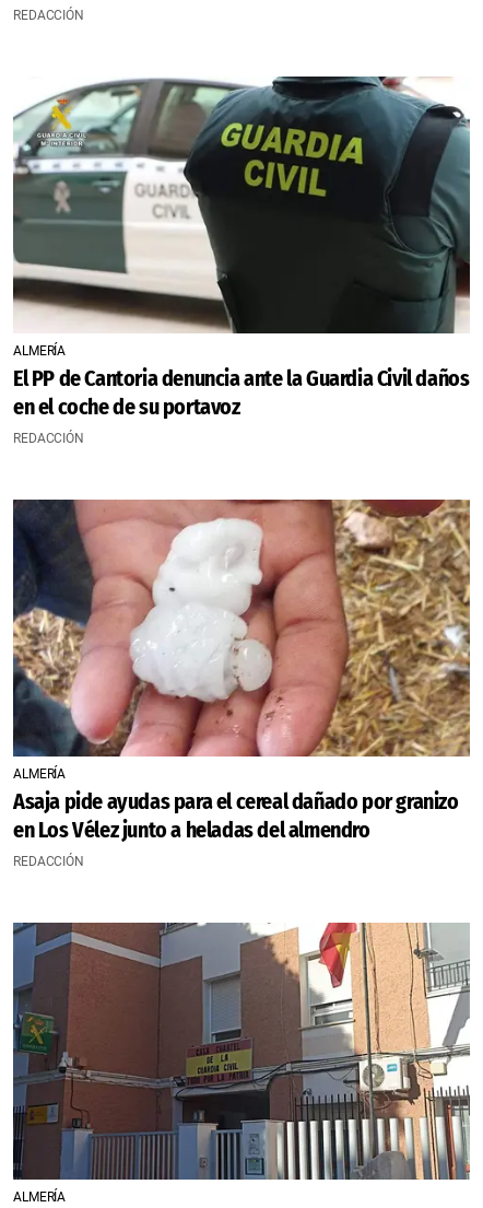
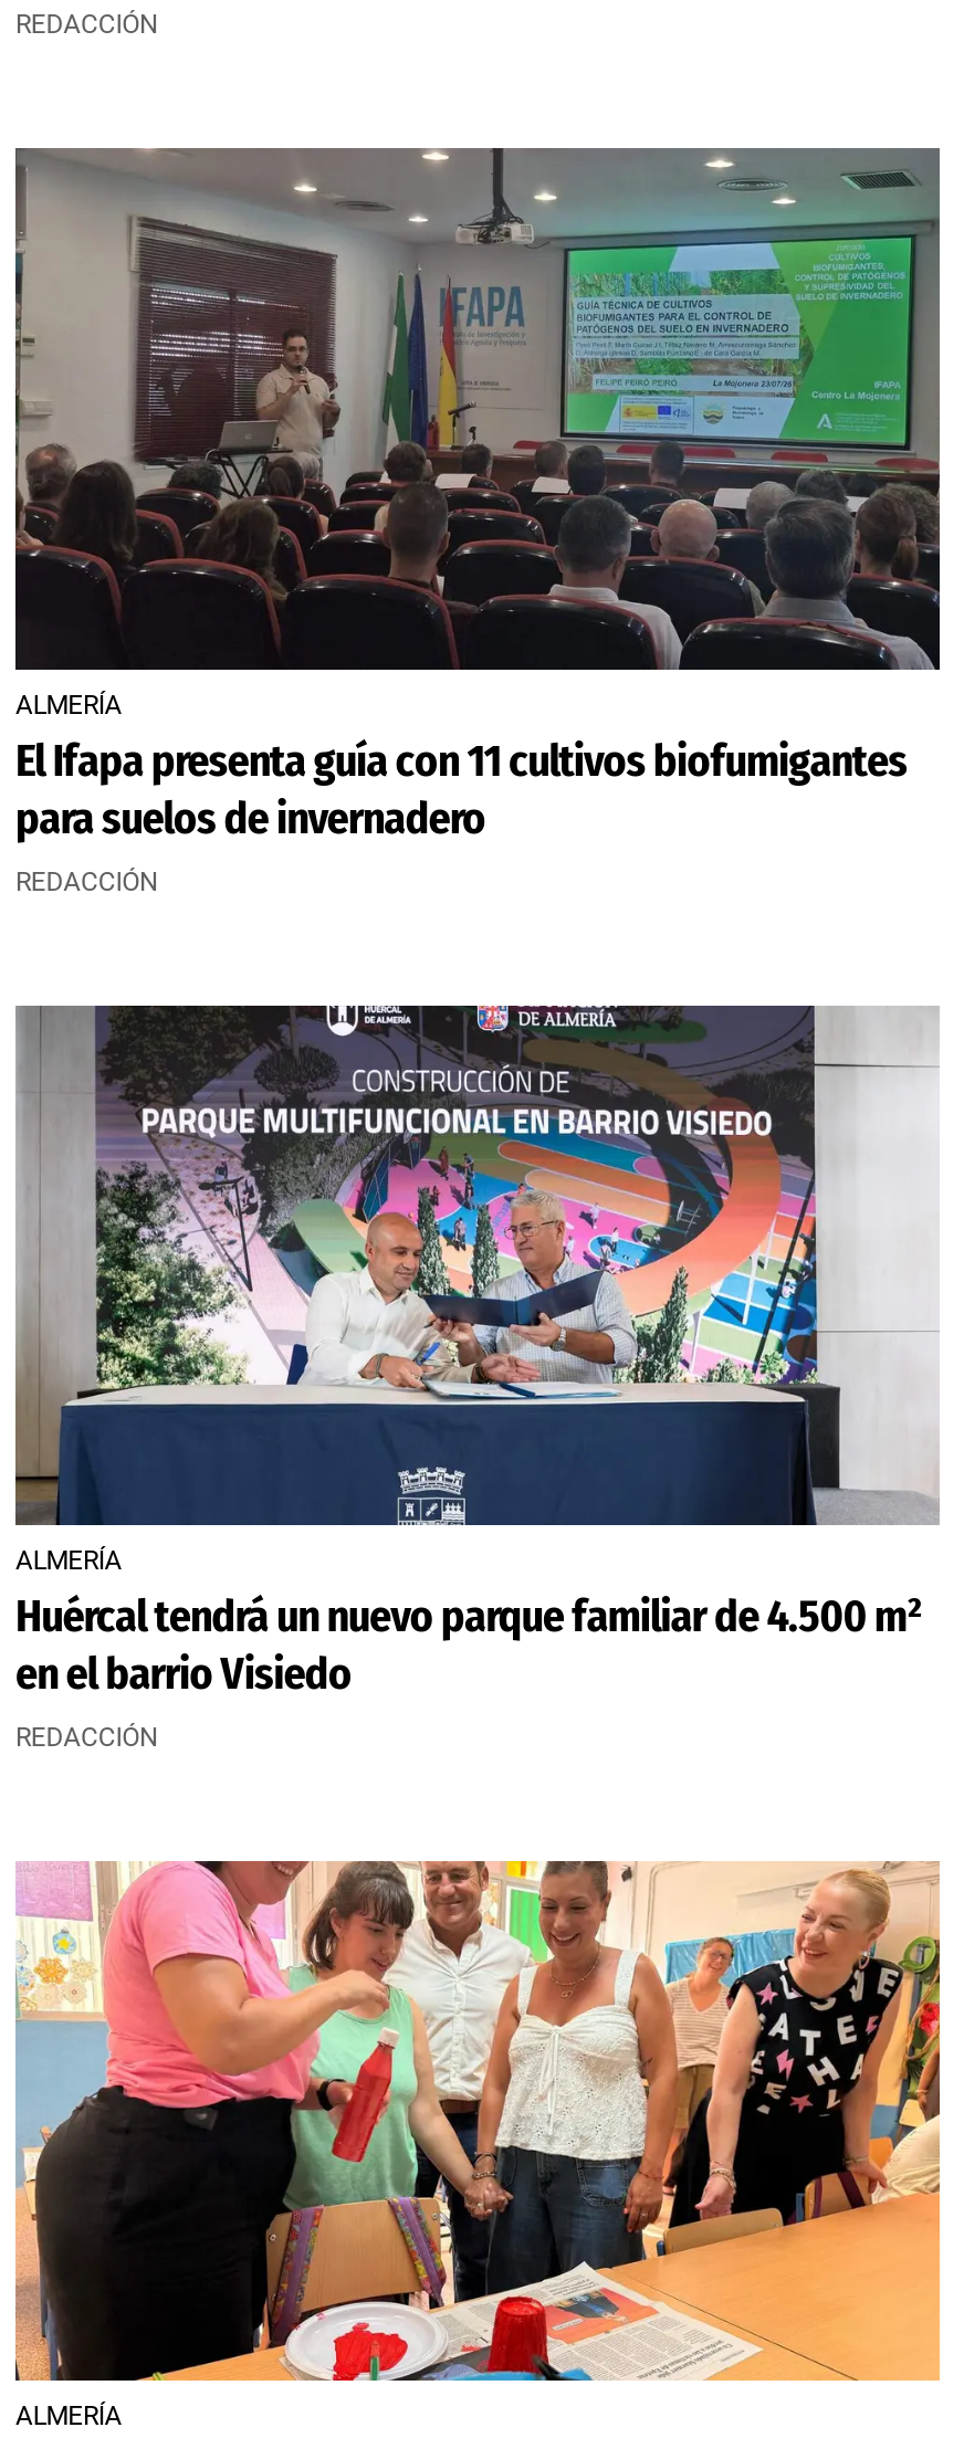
- [image]
- El PP de Cantoria denuncia ante la Guardia Civil daños
- en el coche de su portavoz
+ [image]
+ El Ifapa presenta guía con 11 cultivos biofumigantes
+ para suelos de invernadero

- [image]
- Asaja pide ayudas para el cereal dañado por granizo
- en Los Vélez junto a heladas del almendro
+ [image]
+ Huércal tendrá un nuevo parque familiar de 4.500 m²
+ en el barrio Visiedo

- [image]
+ [image]
